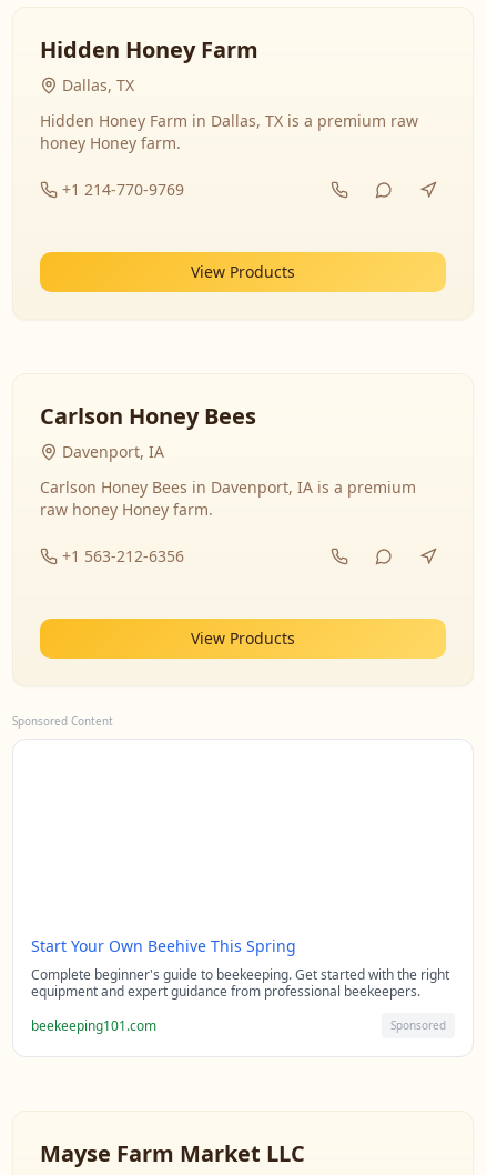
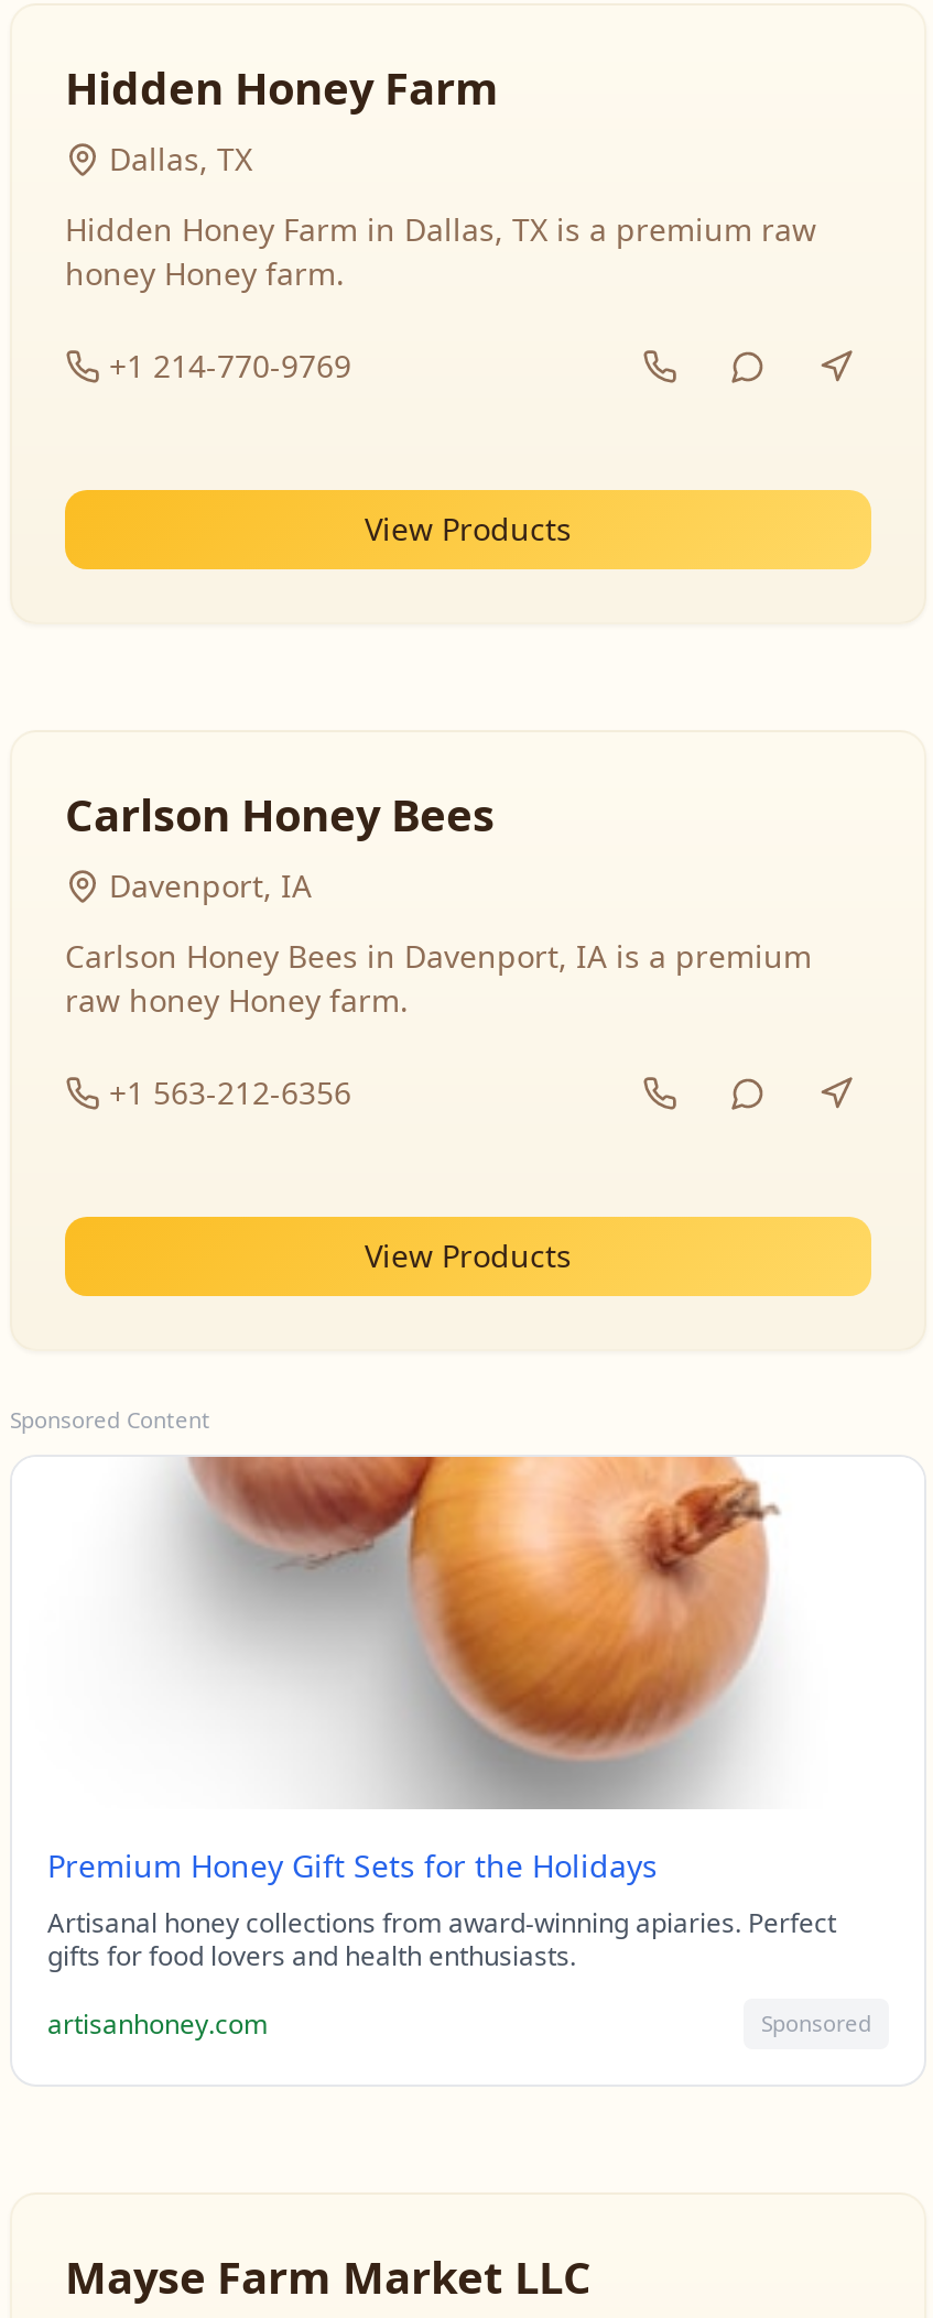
+ [image]

- Start Your Own Beehive This Spring
- Complete beginner's guide to beekeeping. Get started with the right
- equipment and expert guidance from professional beekeepers.
+ Premium Honey Gift Sets for the Holidays
+ Artisanal honey collections from award-winning apiaries. Perfect
+ gifts for food lovers and health enthusiasts.

- beekeeping101.com
+ artisanhoney.com
